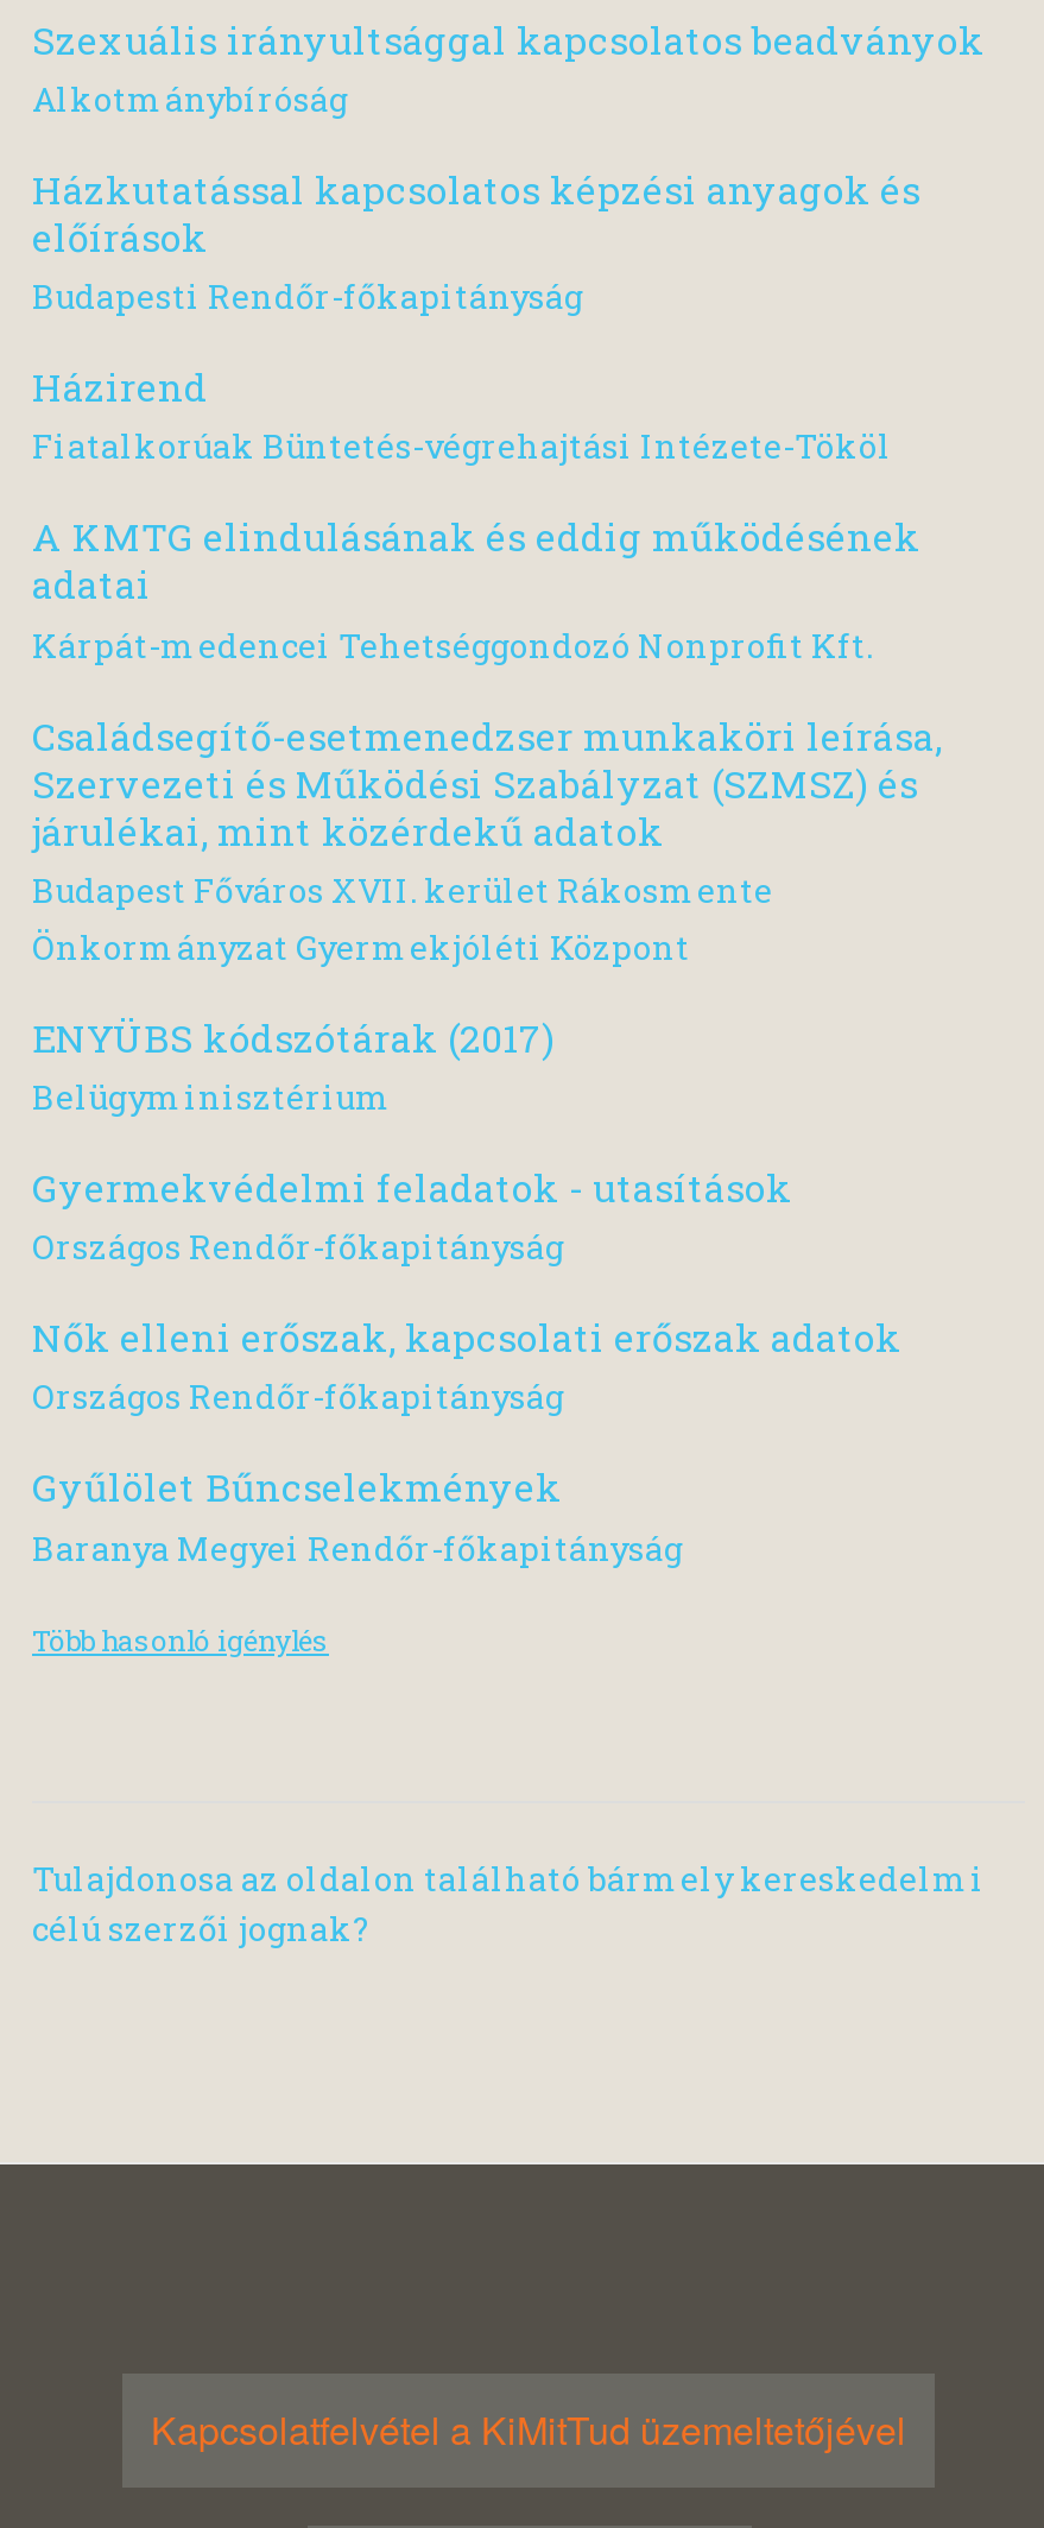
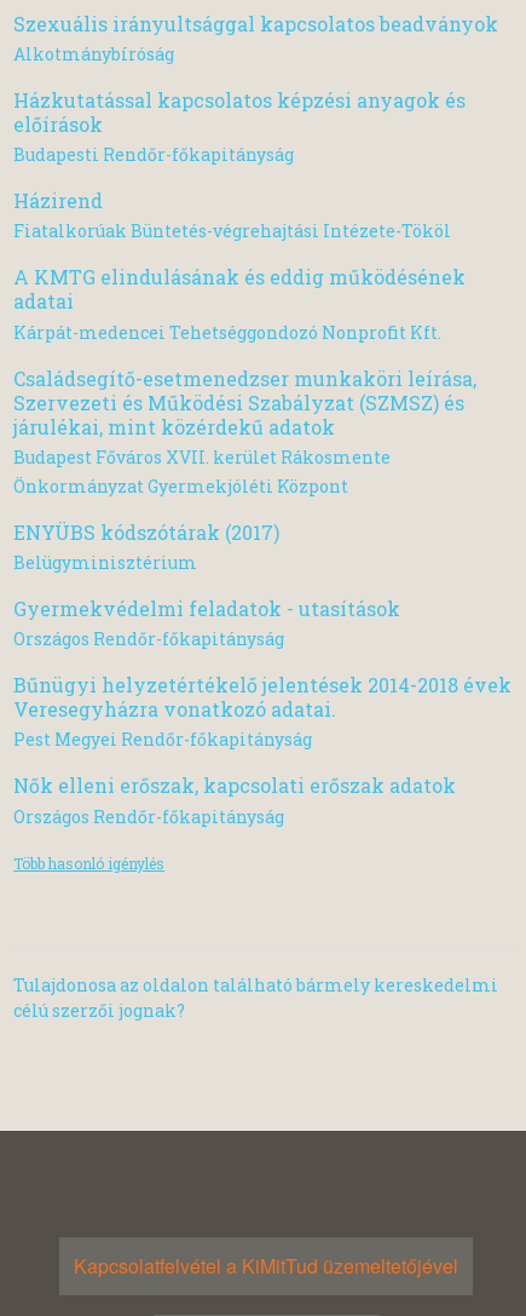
+ Bűnügyi helyzetértékelő jelentések 2014-2018 évek
+ Veresegyházra vonatkozó adatai.
+ Pest Megyei Rendőr-főkapitányság

moved down: Nők elleni erőszak, kapcsolati erőszak adatok | Országos Rendőr-főkapitányság

- Gyűlölet Bűncselekmények
- Baranya Megyei Rendőr-főkapitányság
